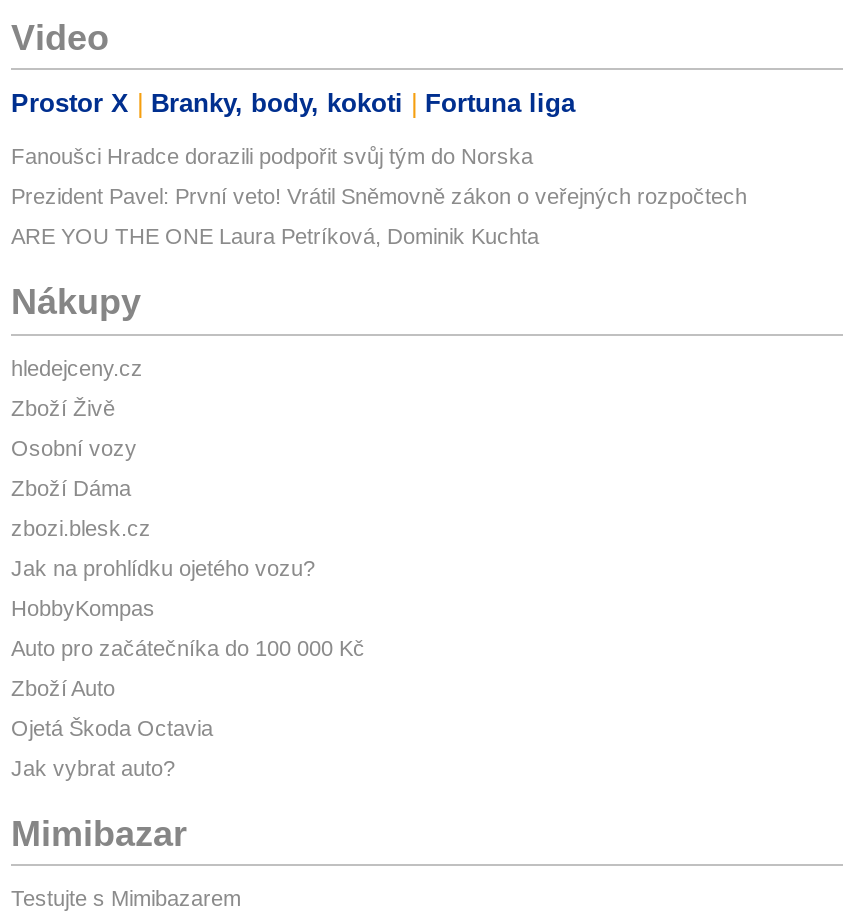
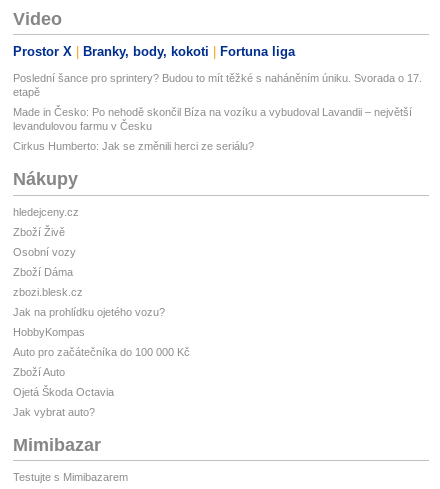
- Fanoušci Hradce dorazili podpořit svůj tým do Norska
+ Poslední šance pro sprintery? Budou to mít těžké s naháněním úniku. Svorada o 17.
+ etapě

- Prezident Pavel: První veto! Vrátil Sněmovně zákon o veřejných rozpočtech
+ Made in Česko: Po nehodě skončil Bíza na vozíku a vybudoval Lavandii – největší
+ levandulovou farmu v Česku

- ARE YOU THE ONE Laura Petríková, Dominik Kuchta
+ Cirkus Humberto: Jak se změnili herci ze seriálu?
